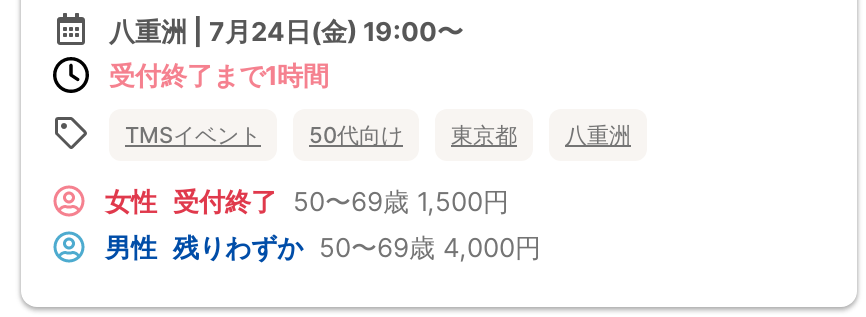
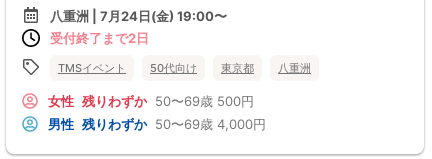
- 受付終了まで1時間
+ 受付終了まで2日

- 女性 受付終了 50〜69歳 1,500円
+ 女性 残りわずか 50〜69歳 500円
